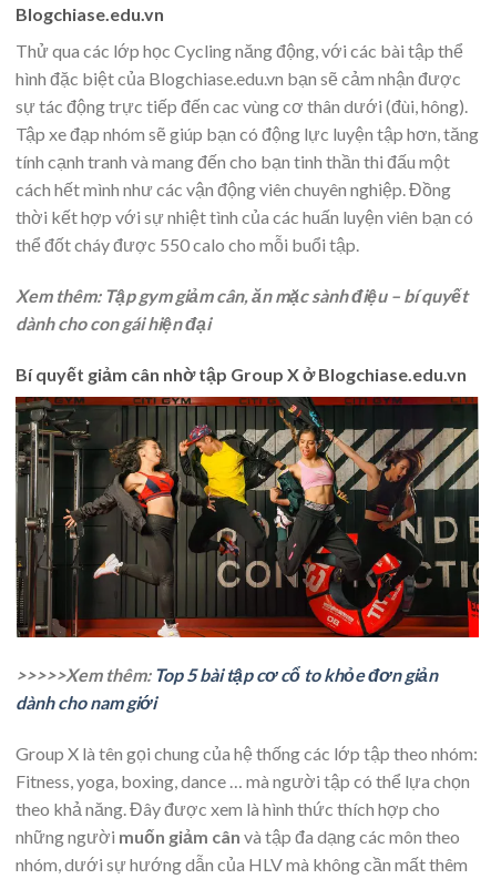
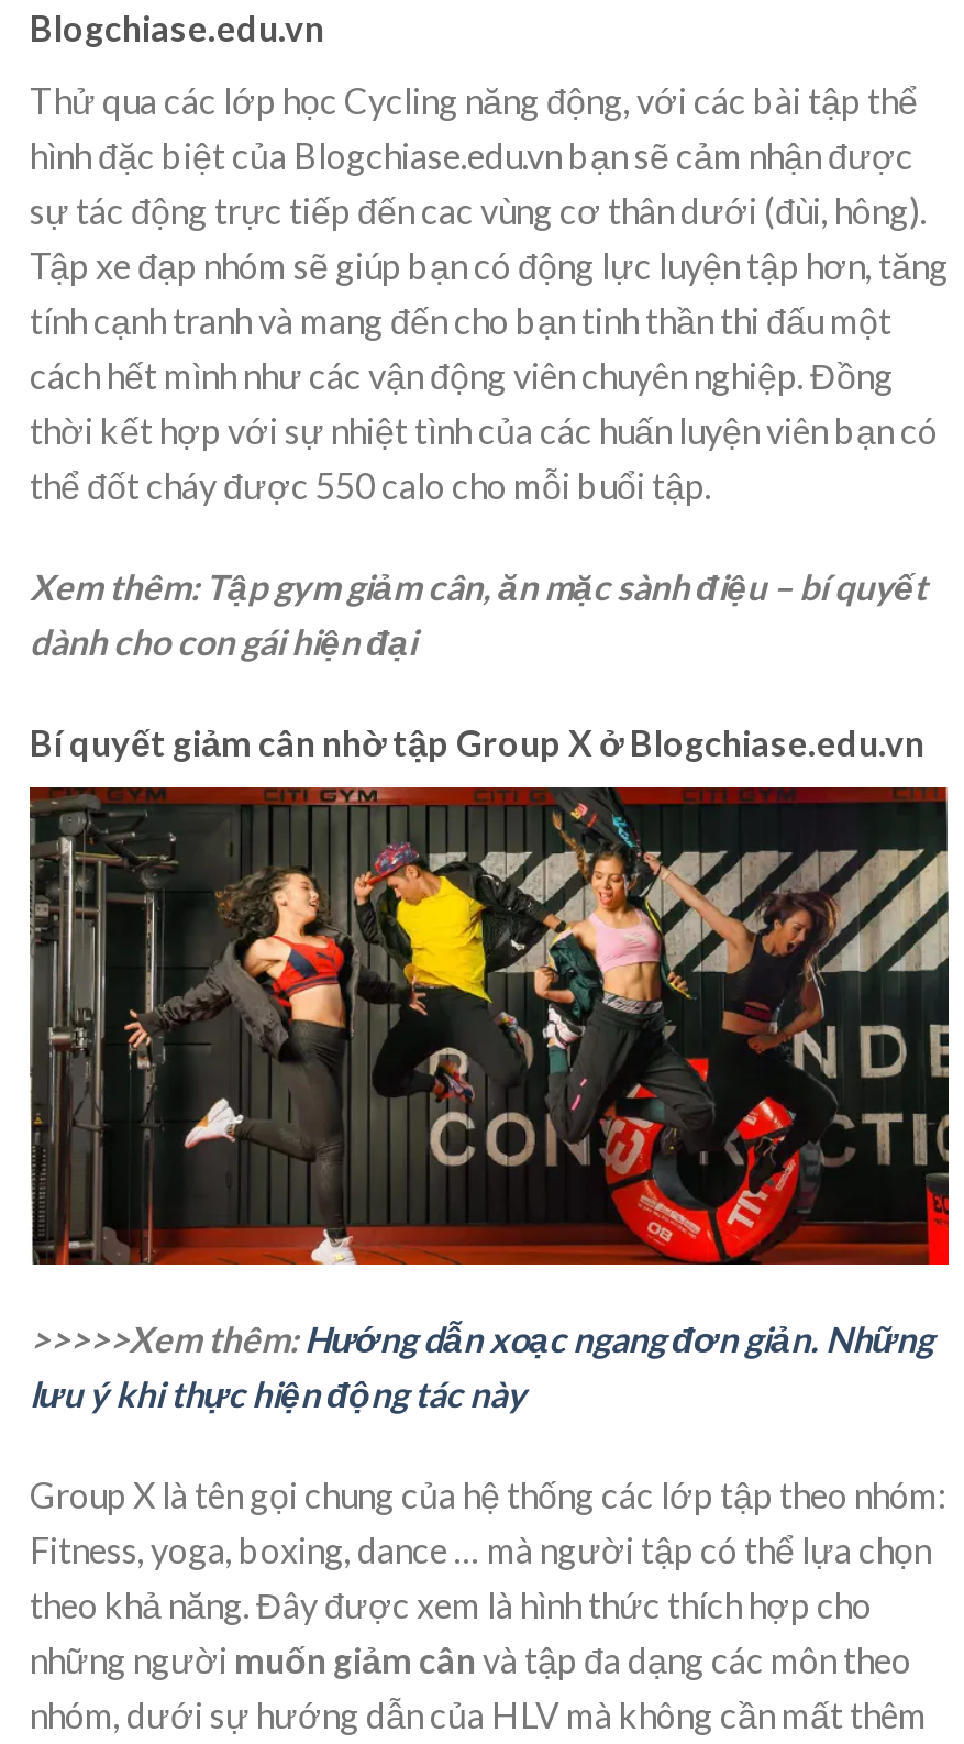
- >>>>>Xem thêm: Top 5 bài tập cơ cổ to khỏe đơn giản
- dành cho nam giới
+ >>>>>Xem thêm: Hướng dẫn xoạc ngang đơn giản. Những
+ lưu ý khi thực hiện động tác này
